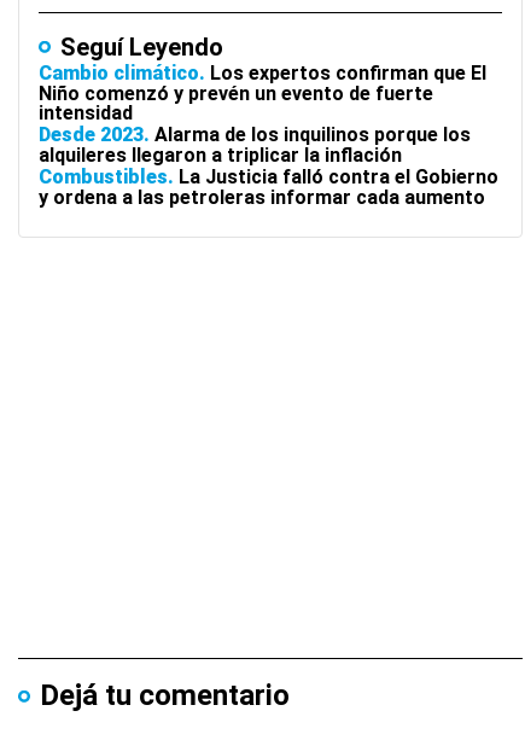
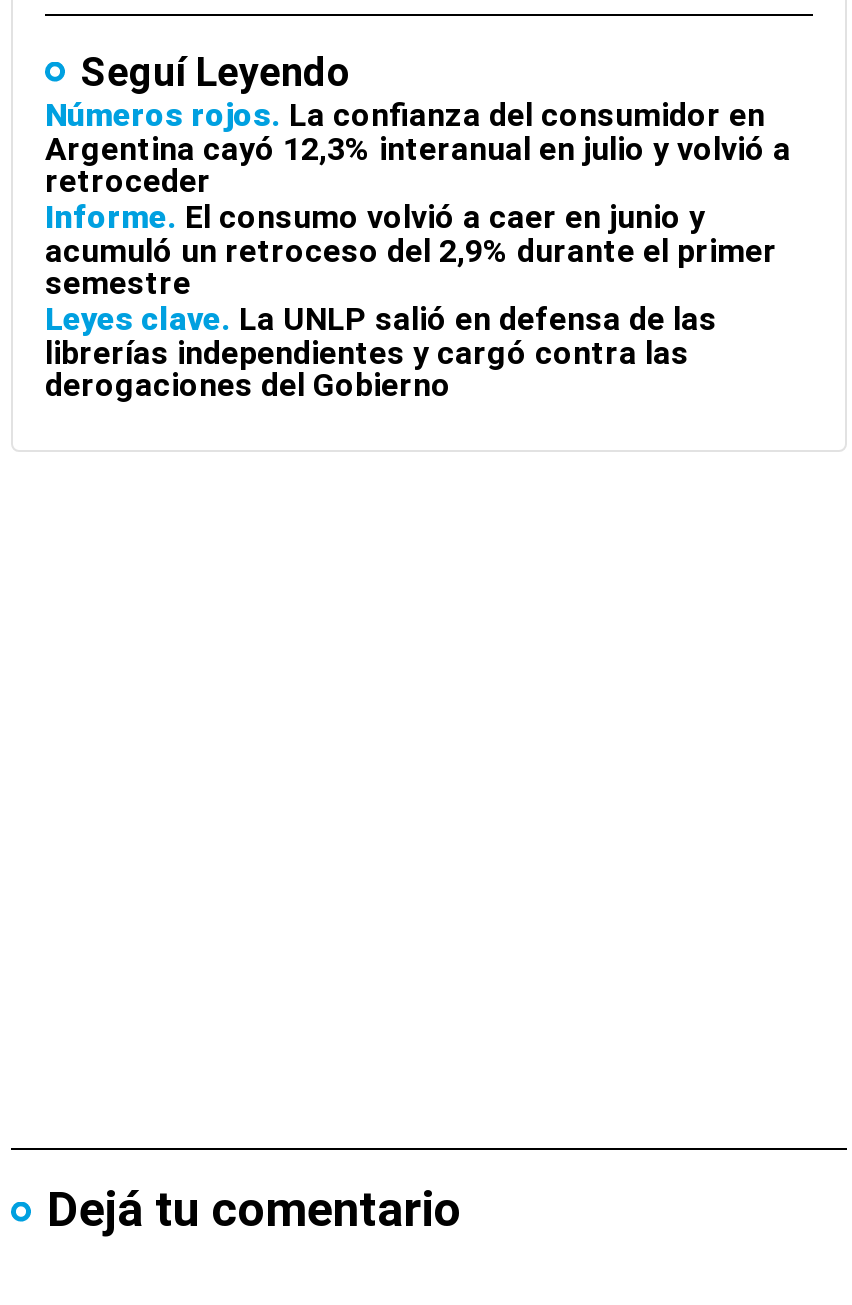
- Cambio climático Los expertos confirman que El
- Niño comenzó y prevén un evento de fuerte
- intensidad
- Desde 2023 Alarma de los inquilinos porque los
- alquileres llegaron a triplicar la inflación
- Combustibles La Justicia falló contra el Gobierno
- y ordena a las petroleras informar cada aumento
+ Números rojos La confianza del consumidor en
+ Argentina cayó 12,3% interanual en julio y volvió a
+ retroceder
+ Informe El consumo volvió a caer en junio y
+ acumuló un retroceso del 2,9% durante el primer
+ semestre
+ Leyes clave La UNLP salió en defensa de las
+ librerías independientes y cargó contra las
+ derogaciones del Gobierno
